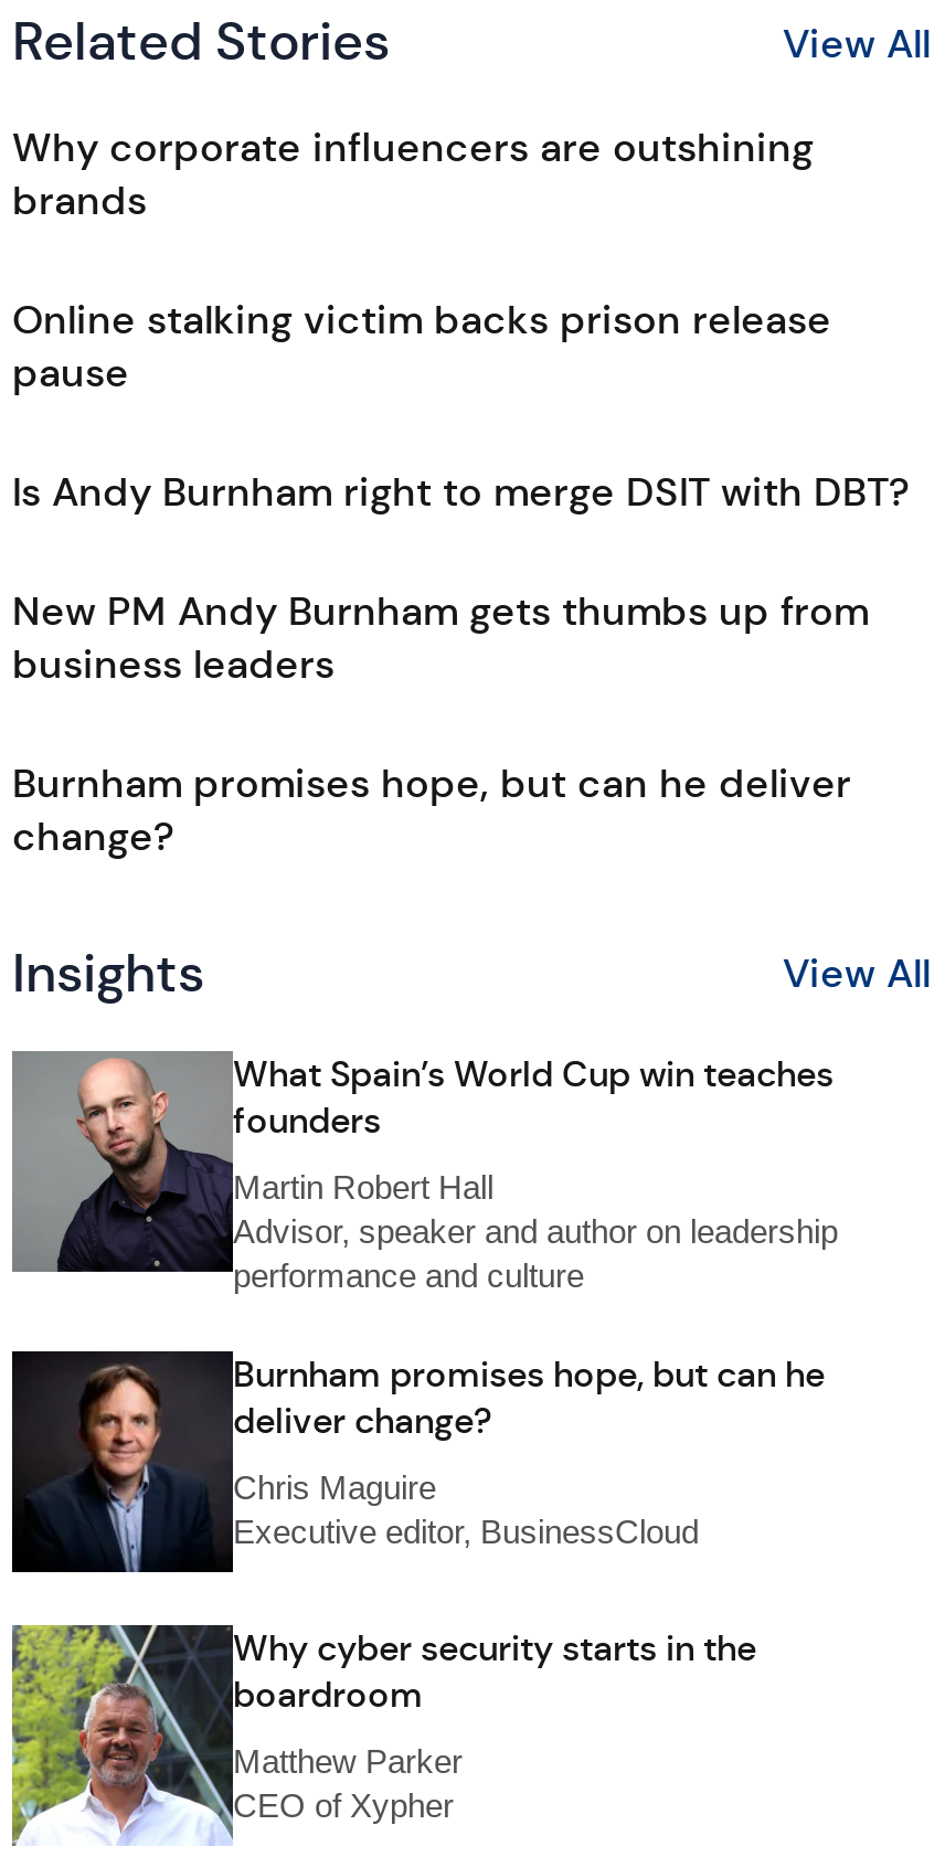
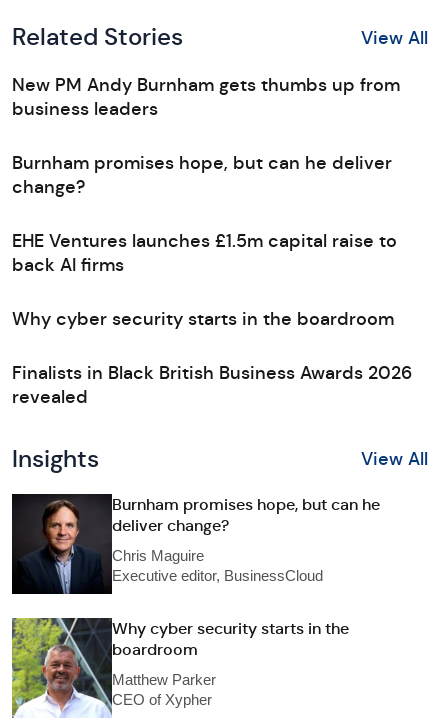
- Why corporate influencers are outshining
- brands
- Online stalking victim backs prison release
- pause
- Is Andy Burnham right to merge DSIT with DBT?

moved up: New PM Andy Burnham gets thumbs up from | business leaders | Burnham promises hope, but can he deliver | change?

+ EHE Ventures launches £1.5m capital raise to
+ back AI firms
+ Why cyber security starts in the boardroom
+ Finalists in Black British Business Awards 2026
+ revealed

- [image]
- What Spain’s World Cup win teaches
- founders
- Martin Robert Hall
- Advisor, speaker and author on leadership
- performance and culture
